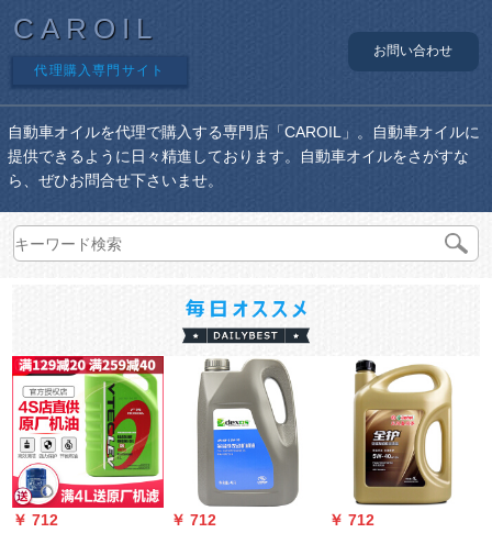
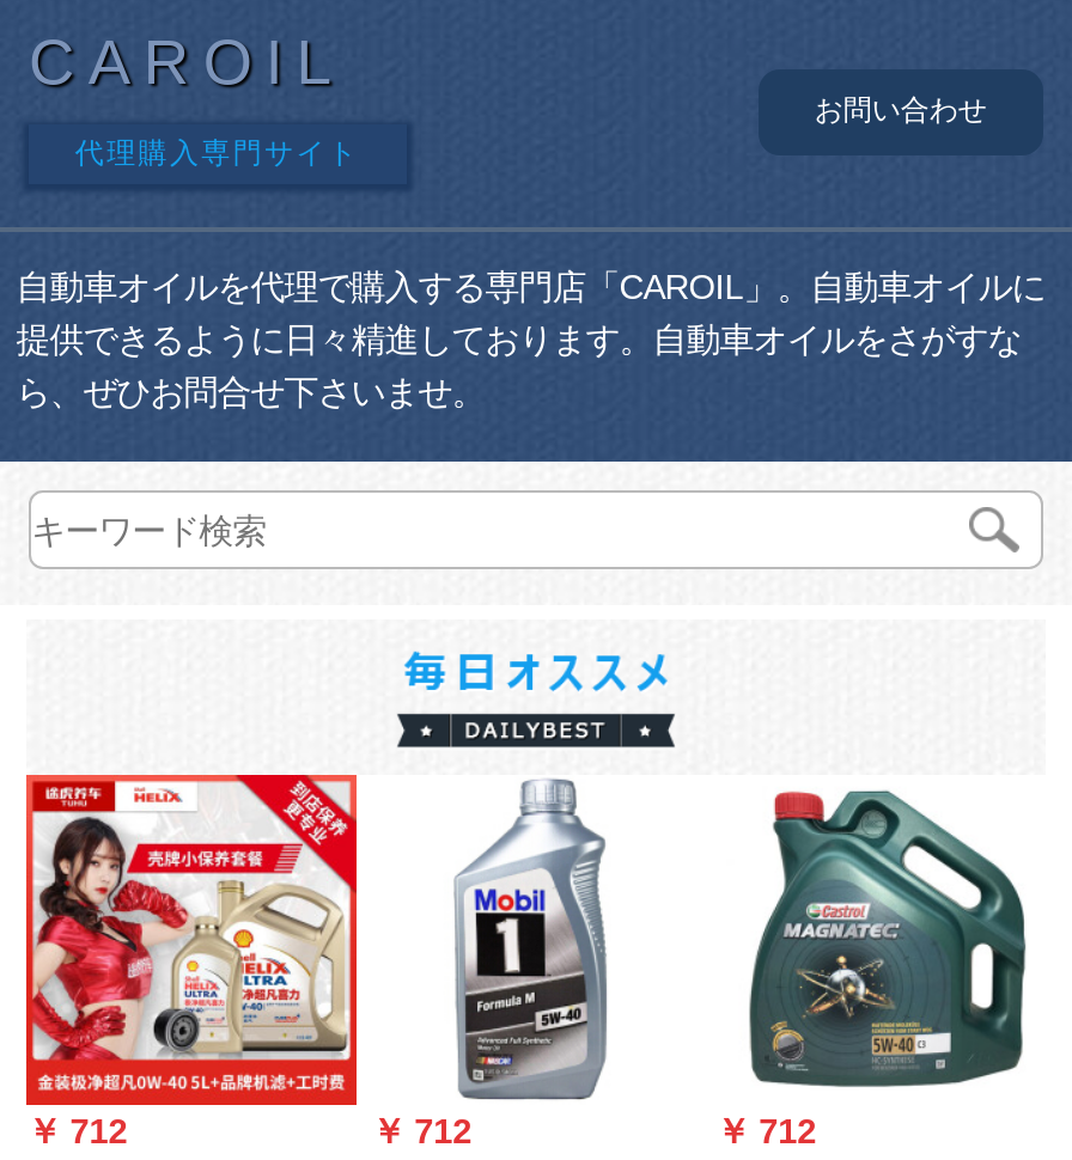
- [image]
+ [image]

- [image]
+ [image]

- [image]
+ [image]
